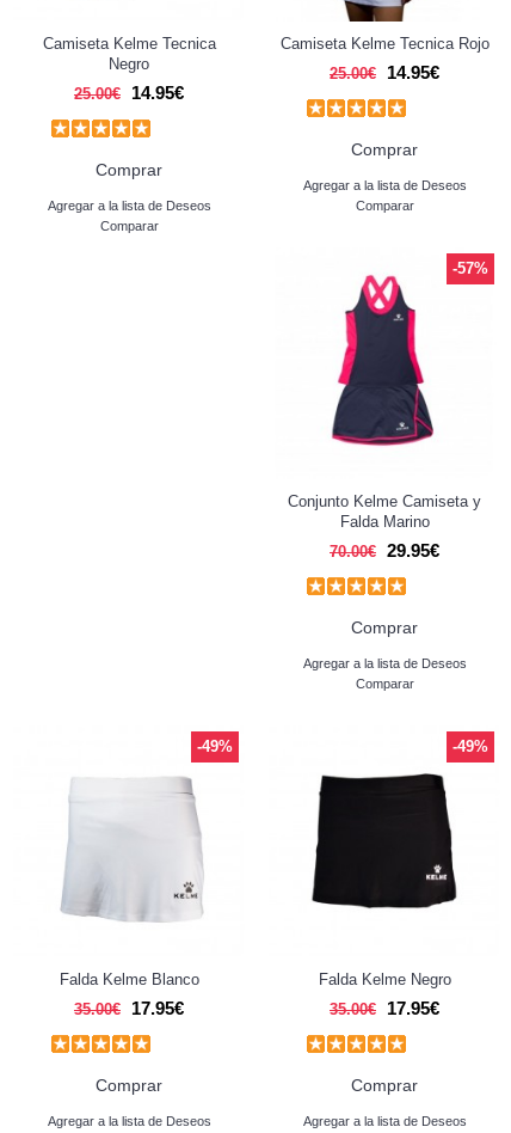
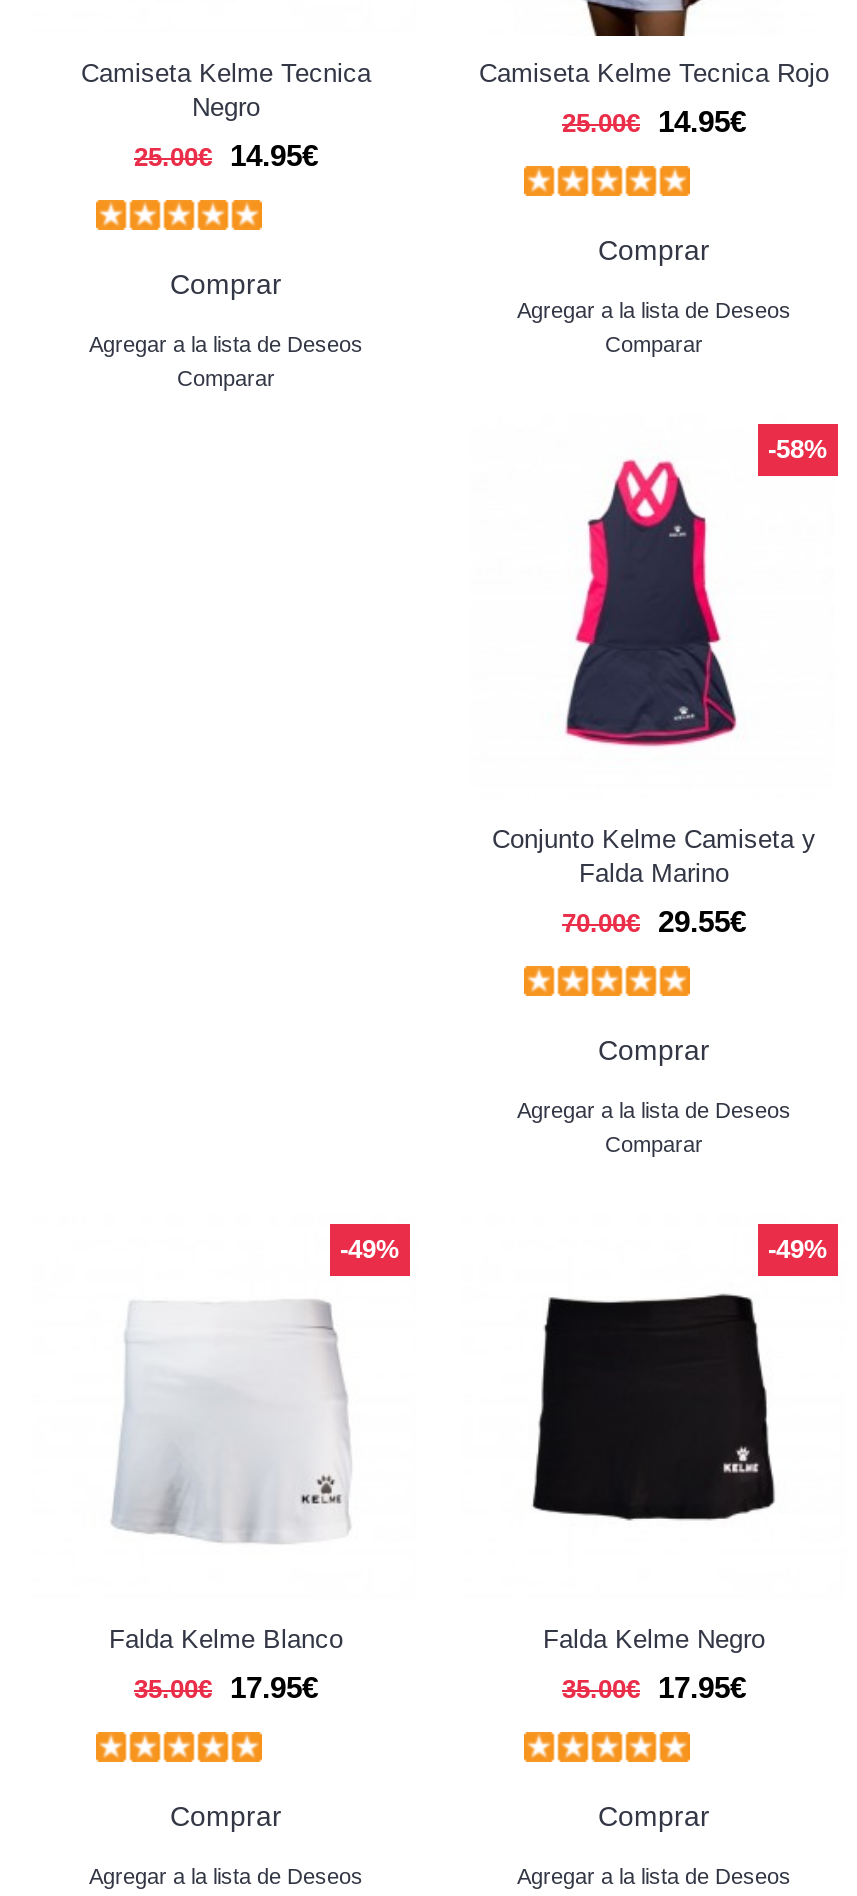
- -57%
+ -58%

- 70.00€ 29.95€
+ 70.00€ 29.55€
